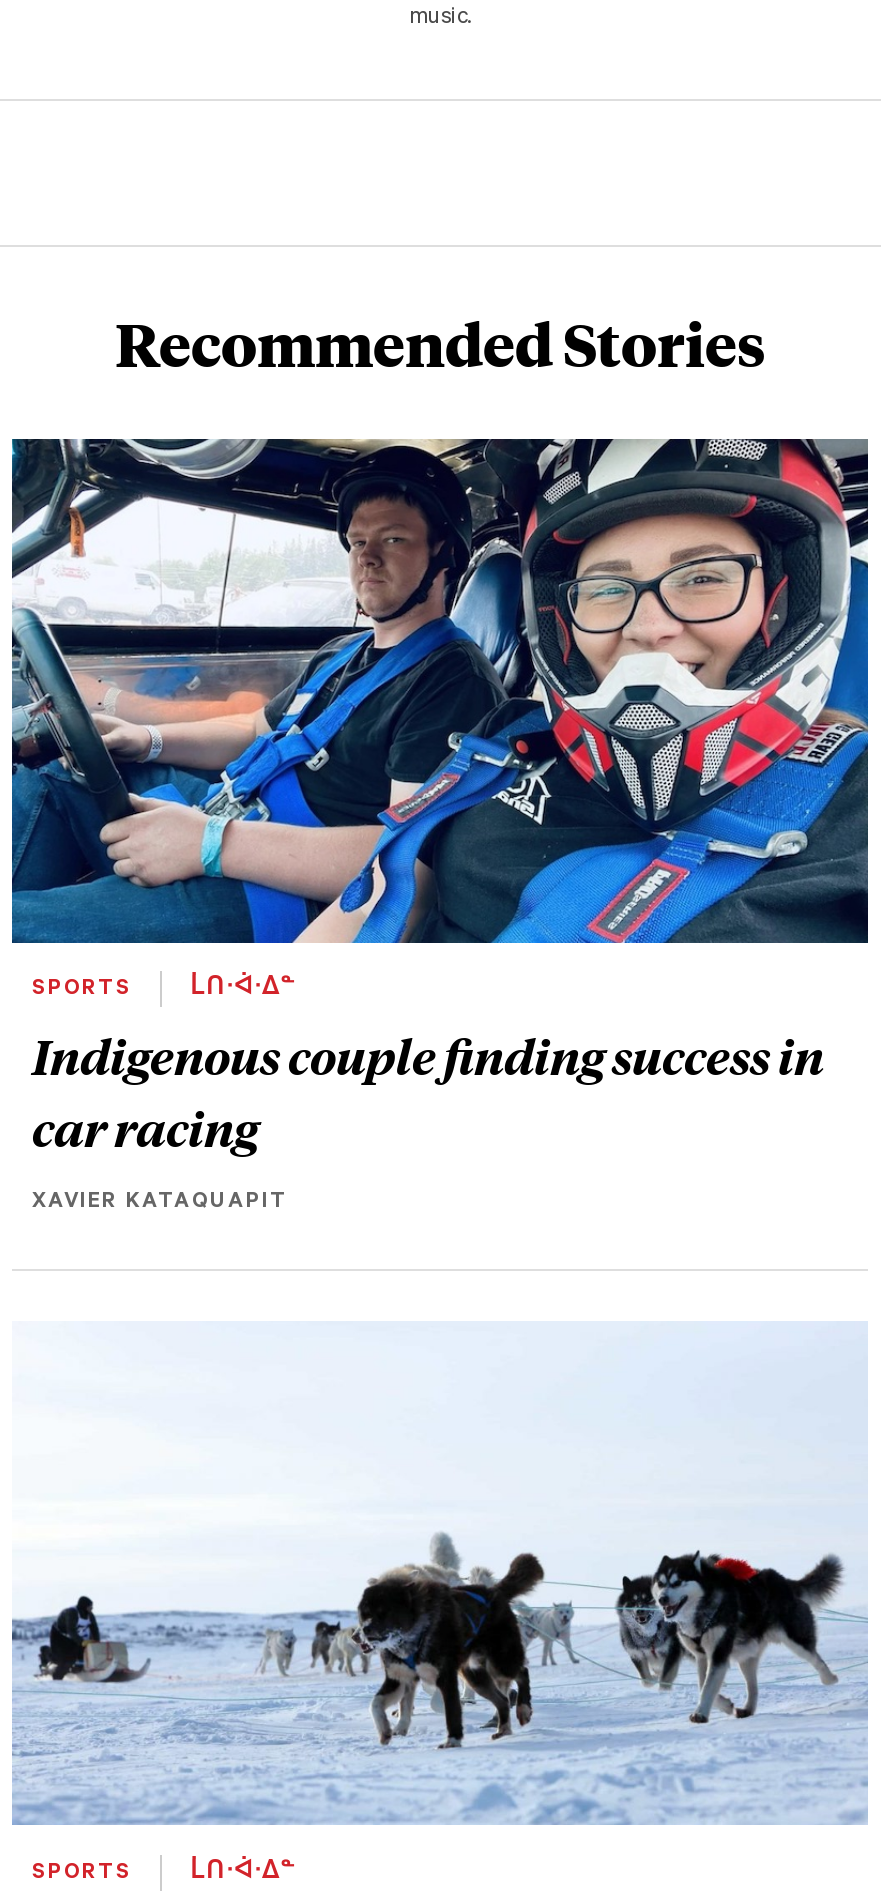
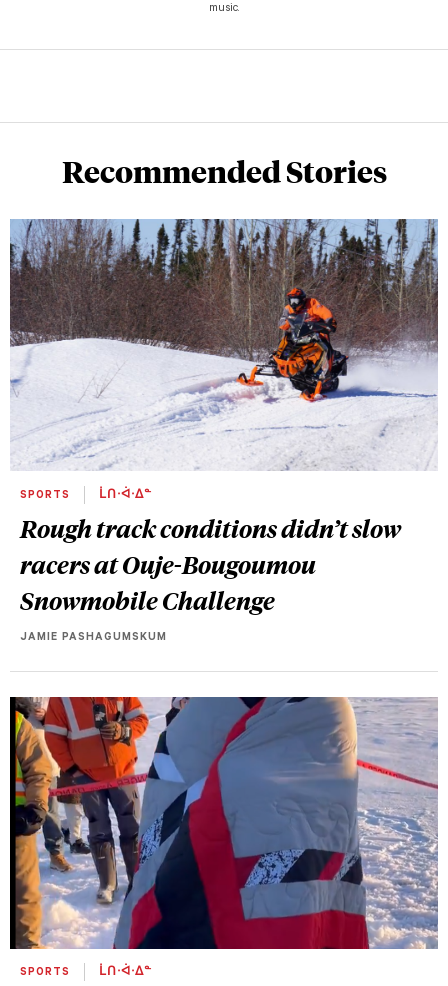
- [image]
- Indigenous couple finding success in
- car racing
+ [image]
+ Rough track conditions didn’t slow
+ racers at Ouje-Bougoumou
+ Snowmobile Challenge

- XAVIER KATAQUAPIT
+ JAMIE PASHAGUMSKUM

- [image]
+ [image]
